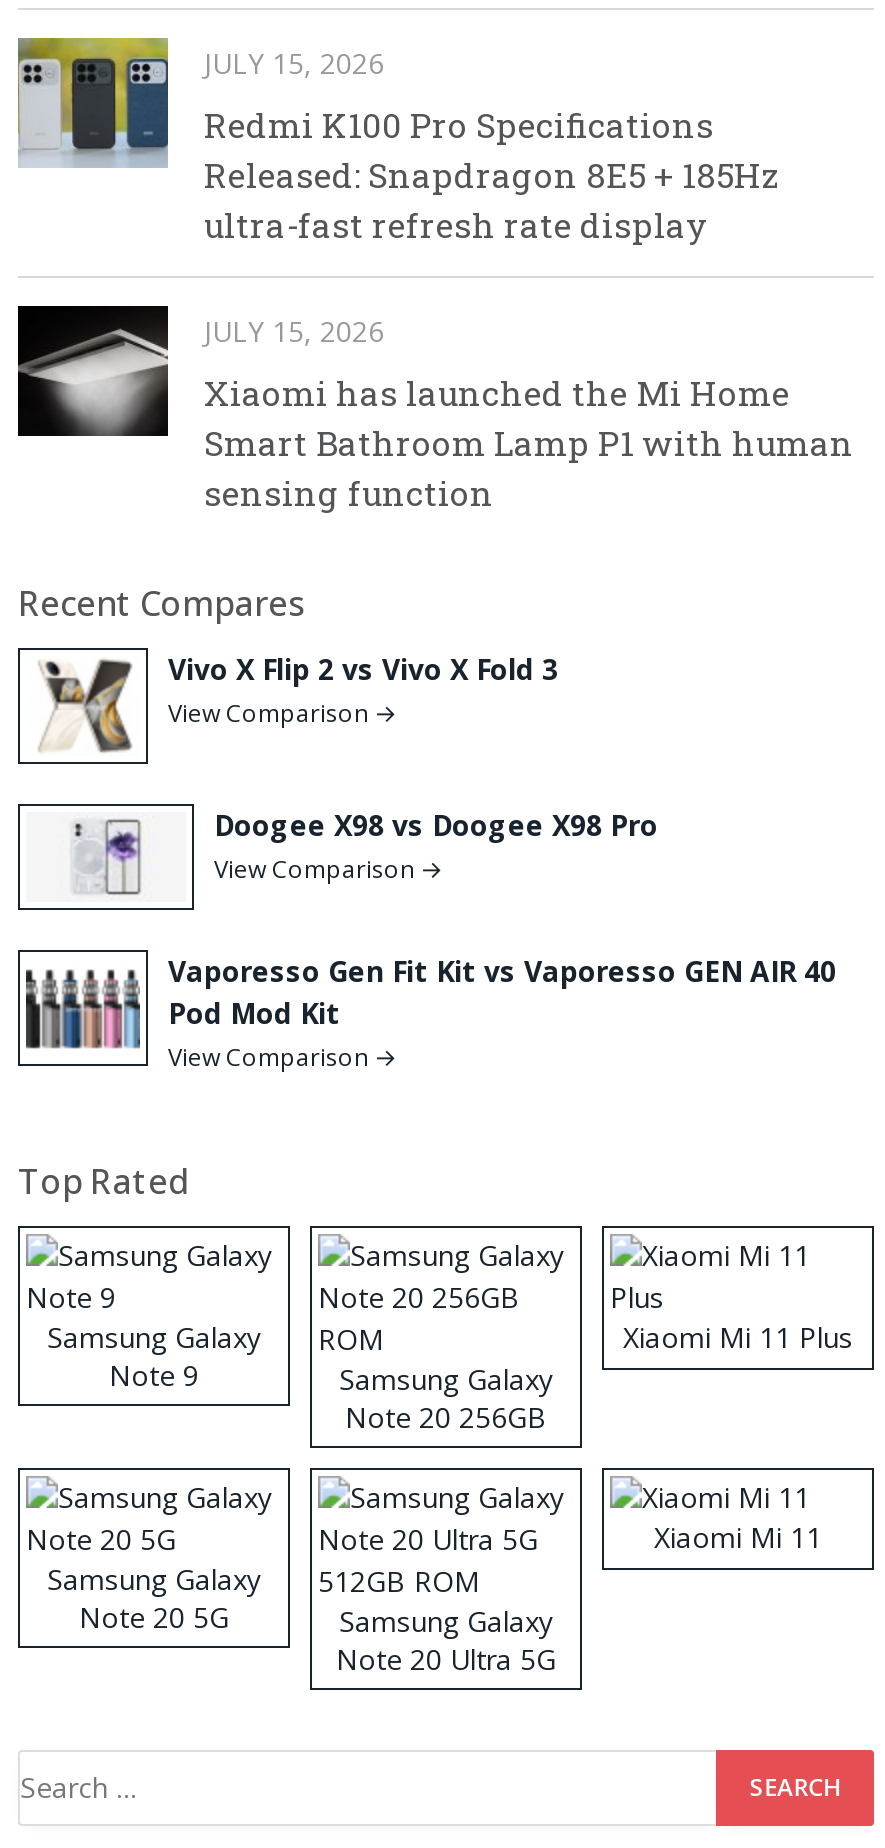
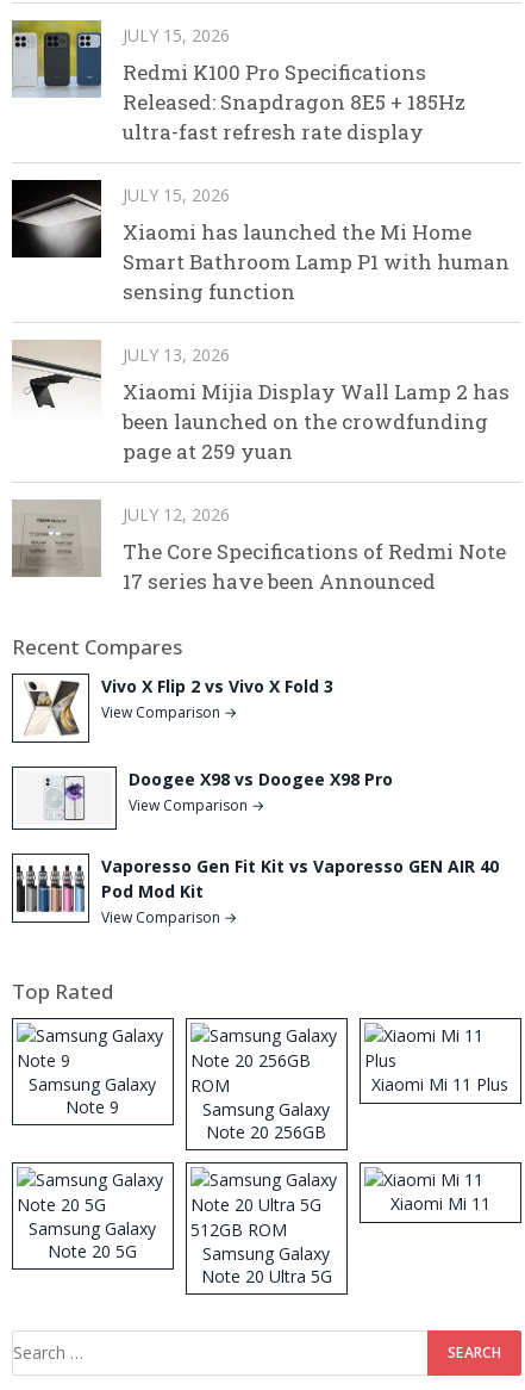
+ [image]

+ [image]
+ JULY 13, 2026
+ Xiaomi Mijia Display Wall Lamp 2 has
+ been launched on the crowdfunding
+ page at 259 yuan
+ JULY 12, 2026
+ The Core Specifications of Redmi Note
+ 17 series have been Announced
